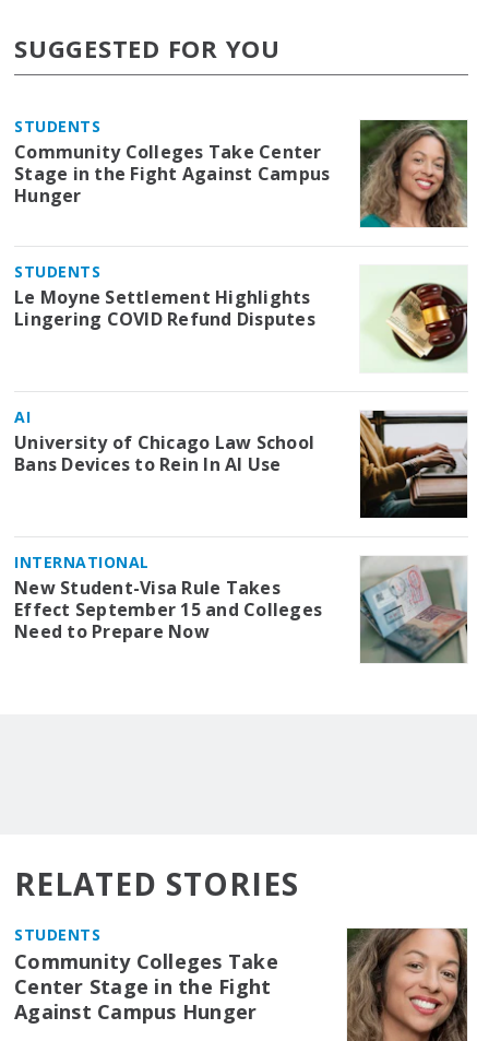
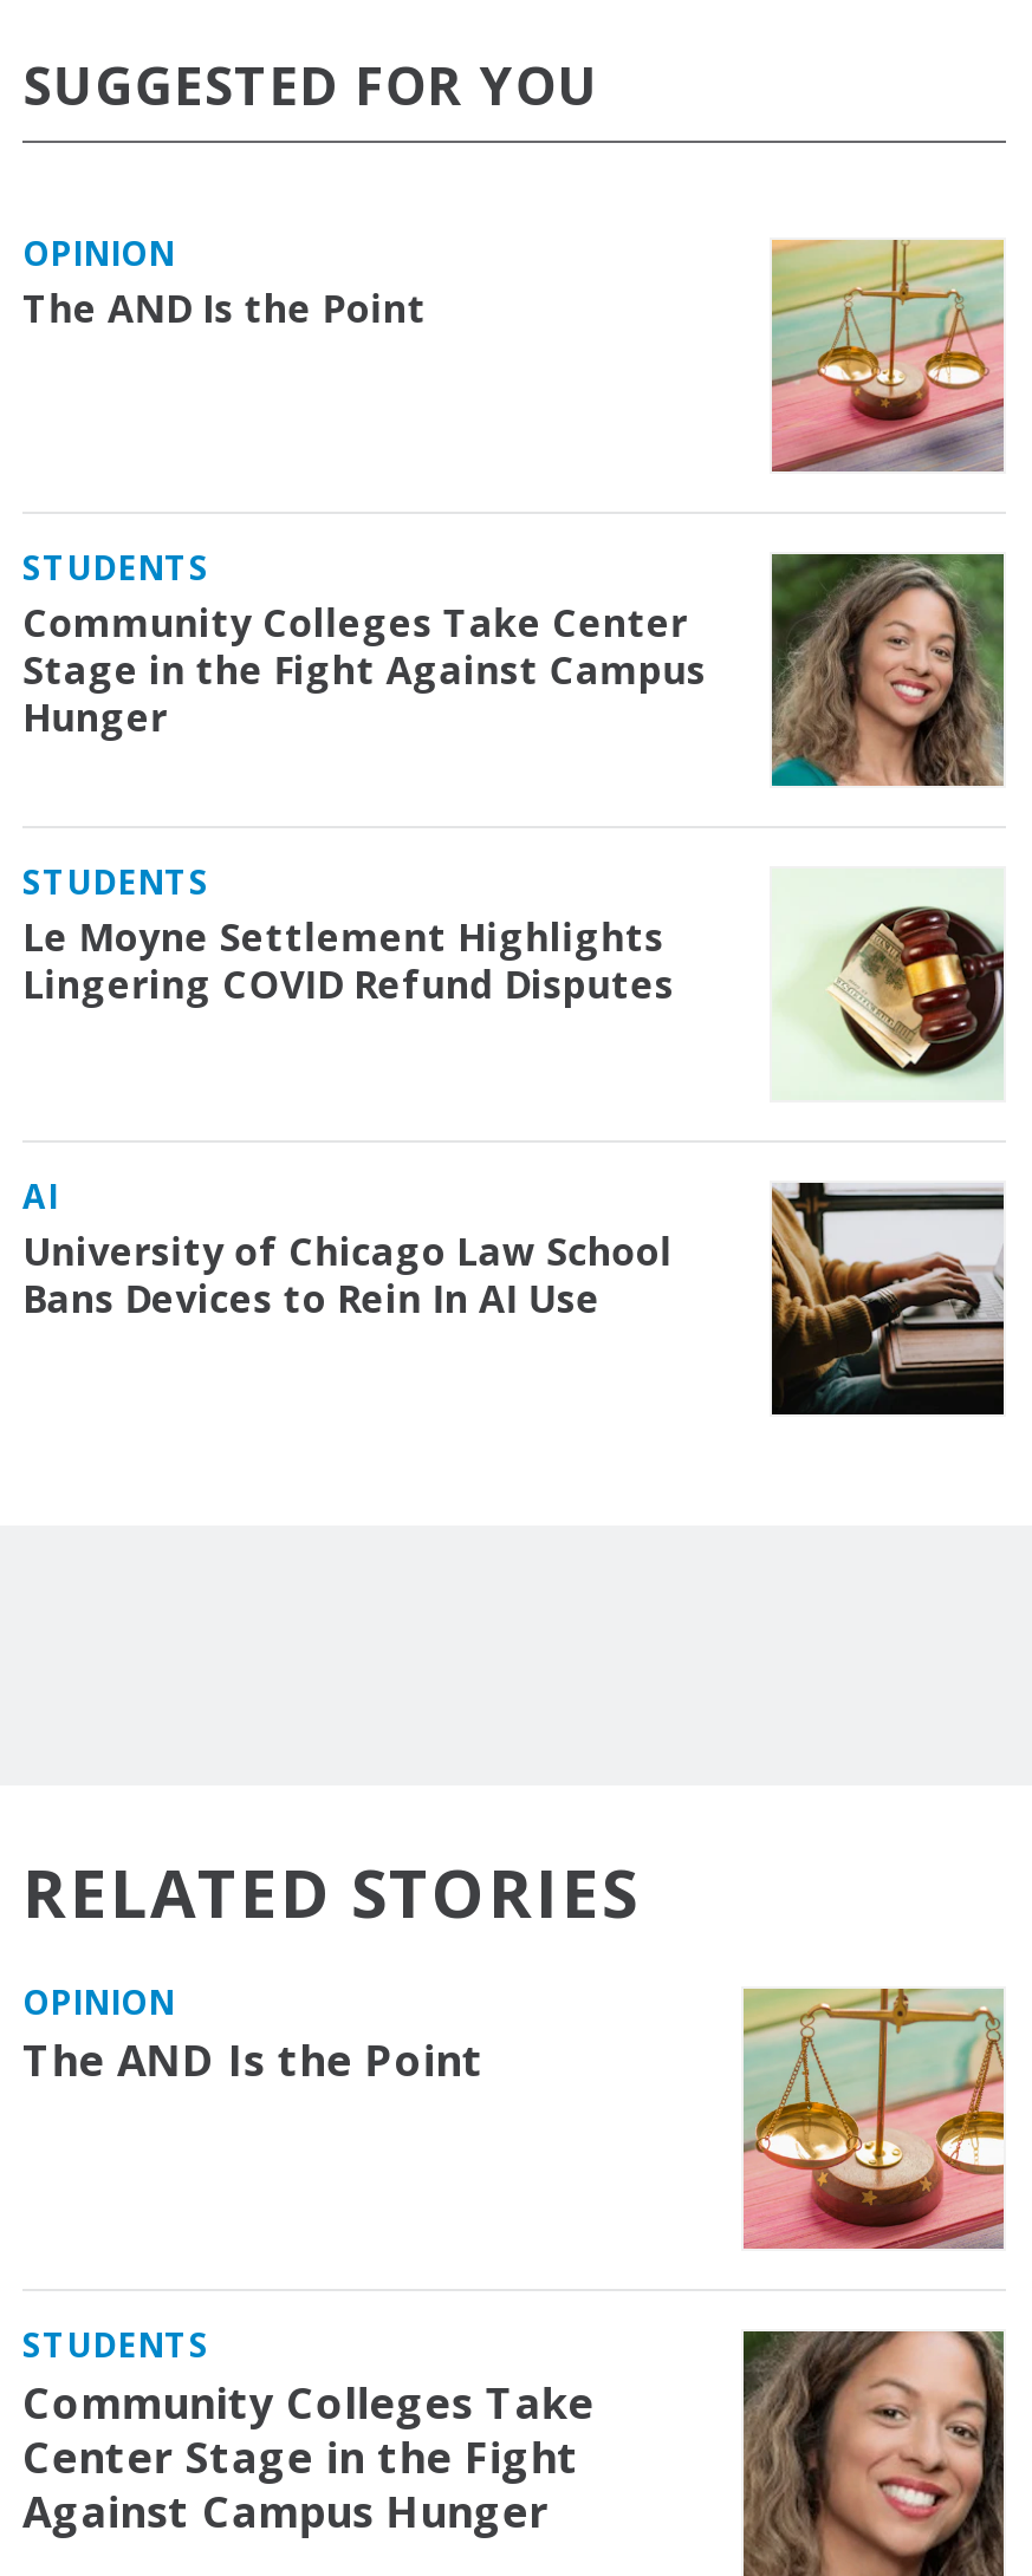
+ OPINION
+ The AND Is the Point

+ [image]

- [image]
- INTERNATIONAL
- New Student-Visa Rule Takes
- Effect September 15 and Colleges
- Need to Prepare Now

+ OPINION
+ The AND Is the Point

+ [image]
